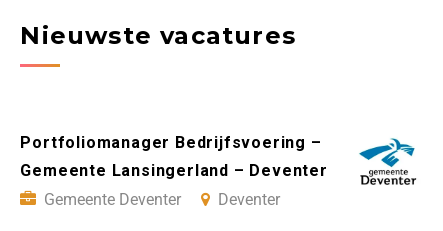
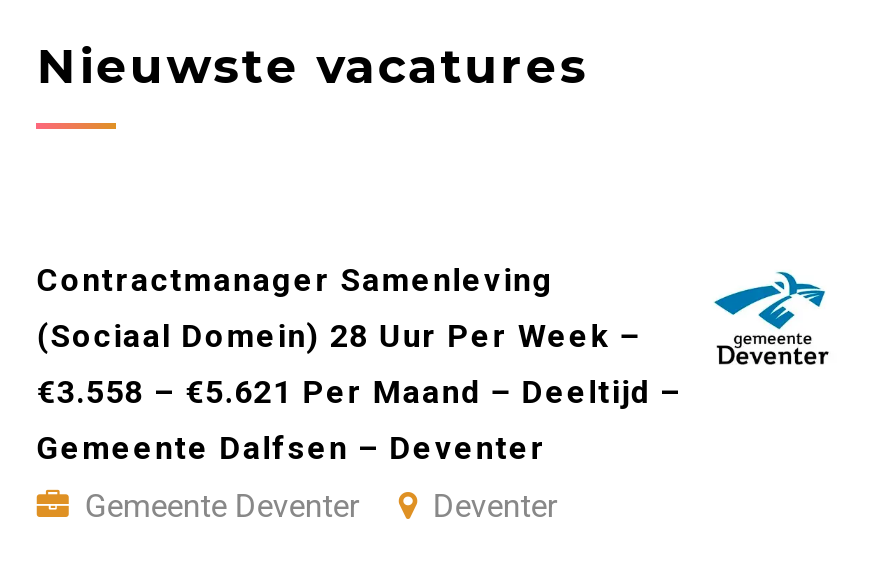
- Portfoliomanager Bedrijfsvoering –
- Gemeente Lansingerland – Deventer
+ Contractmanager Samenleving
+ (Sociaal Domein) 28 Uur Per Week –
+ €3.558 – €5.621 Per Maand – Deeltijd –
+ Gemeente Dalfsen – Deventer
